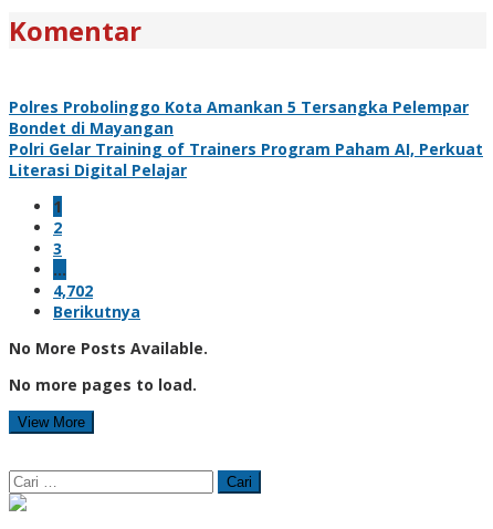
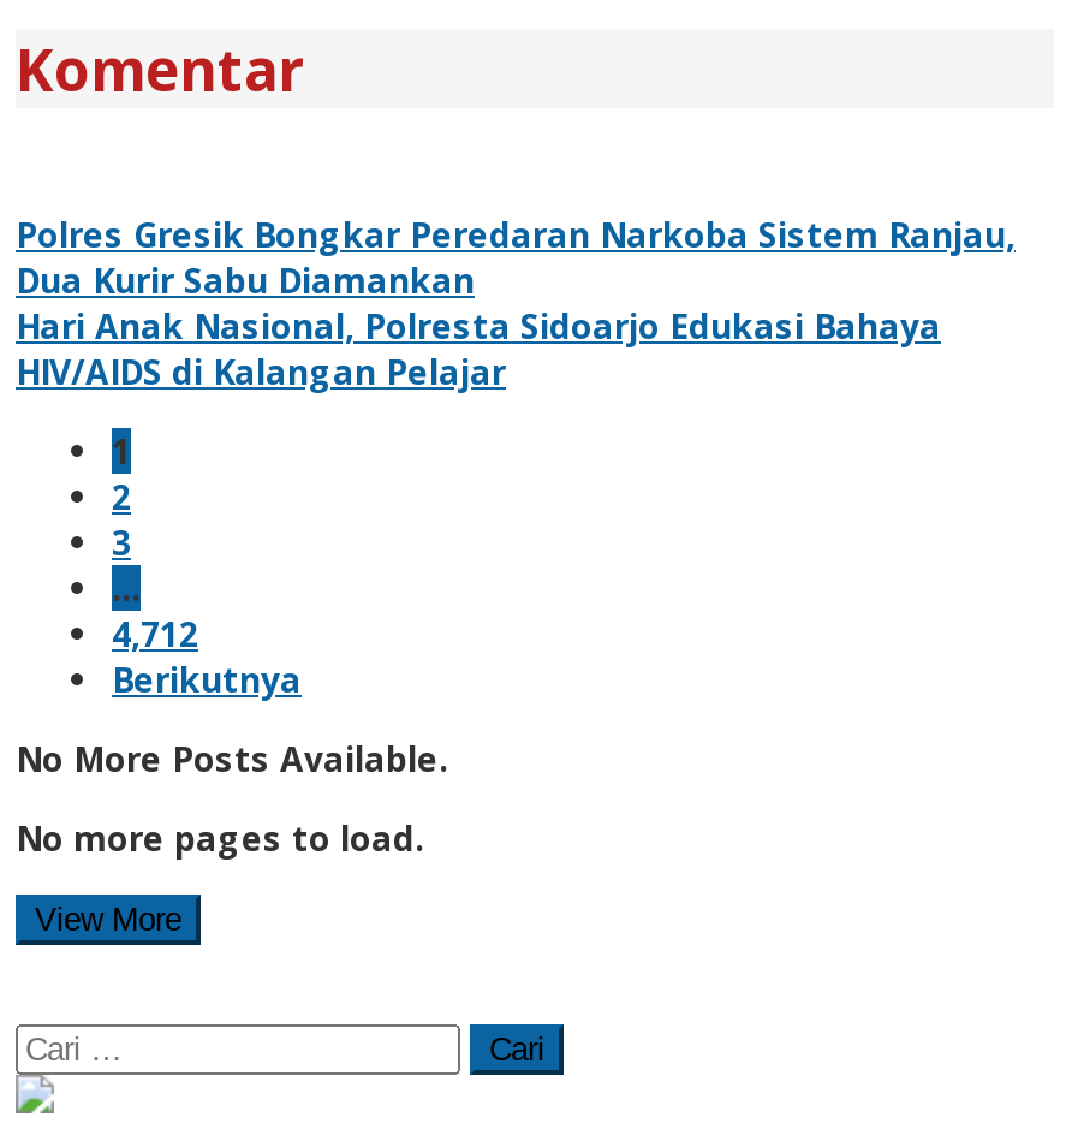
- Polres Probolinggo Kota Amankan 5 Tersangka Pelempar
- Bondet di Mayangan
- Polri Gelar Training of Trainers Program Paham AI, Perkuat
- Literasi Digital Pelajar
+ Polres Gresik Bongkar Peredaran Narkoba Sistem Ranjau,
+ Dua Kurir Sabu Diamankan
+ Hari Anak Nasional, Polresta Sidoarjo Edukasi Bahaya
+ HIV/AIDS di Kalangan Pelajar

- 4,702
+ 4,712
